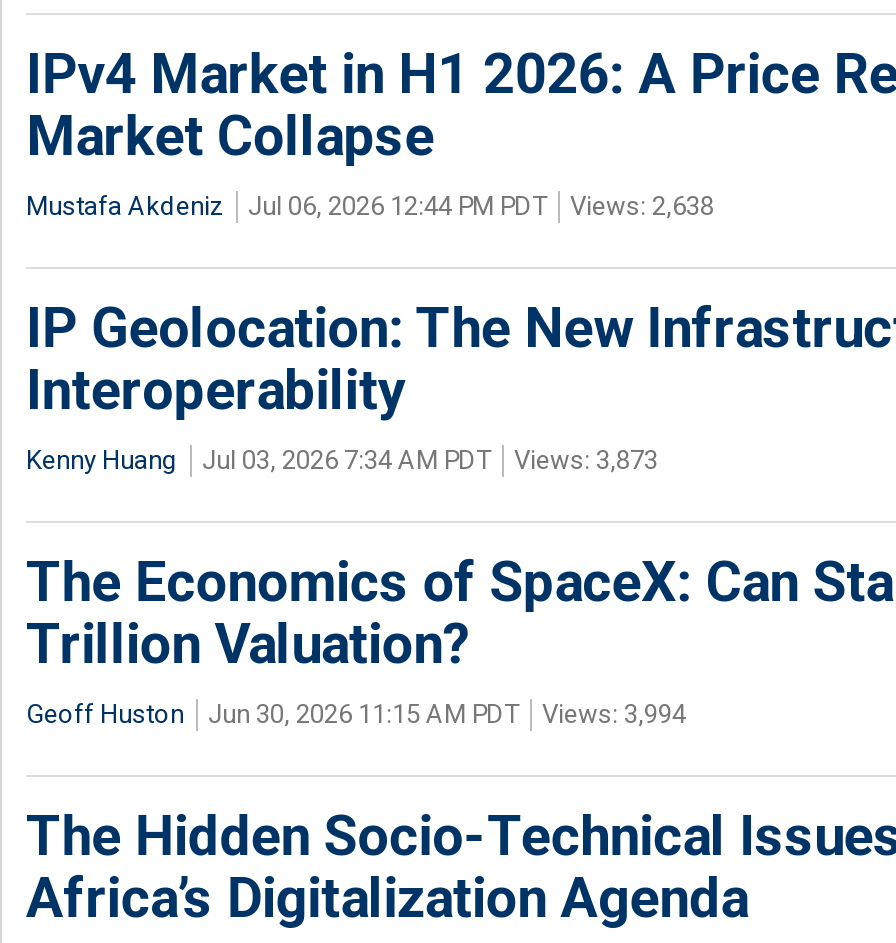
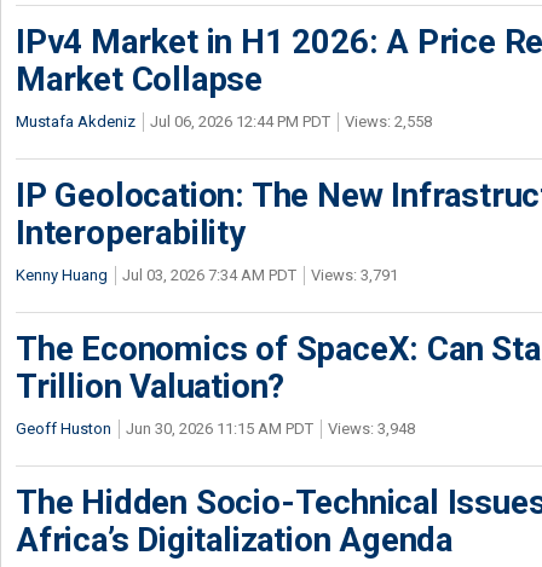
- Mustafa Akdeniz Jul 06, 2026 12:44 PM PDT Views: 2,638
+ Mustafa Akdeniz Jul 06, 2026 12:44 PM PDT Views: 2,558

- Kenny Huang Jul 03, 2026 7:34 AM PDT Views: 3,873
+ Kenny Huang Jul 03, 2026 7:34 AM PDT Views: 3,791

- Geoff Huston Jun 30, 2026 11:15 AM PDT Views: 3,994
+ Geoff Huston Jun 30, 2026 11:15 AM PDT Views: 3,948
